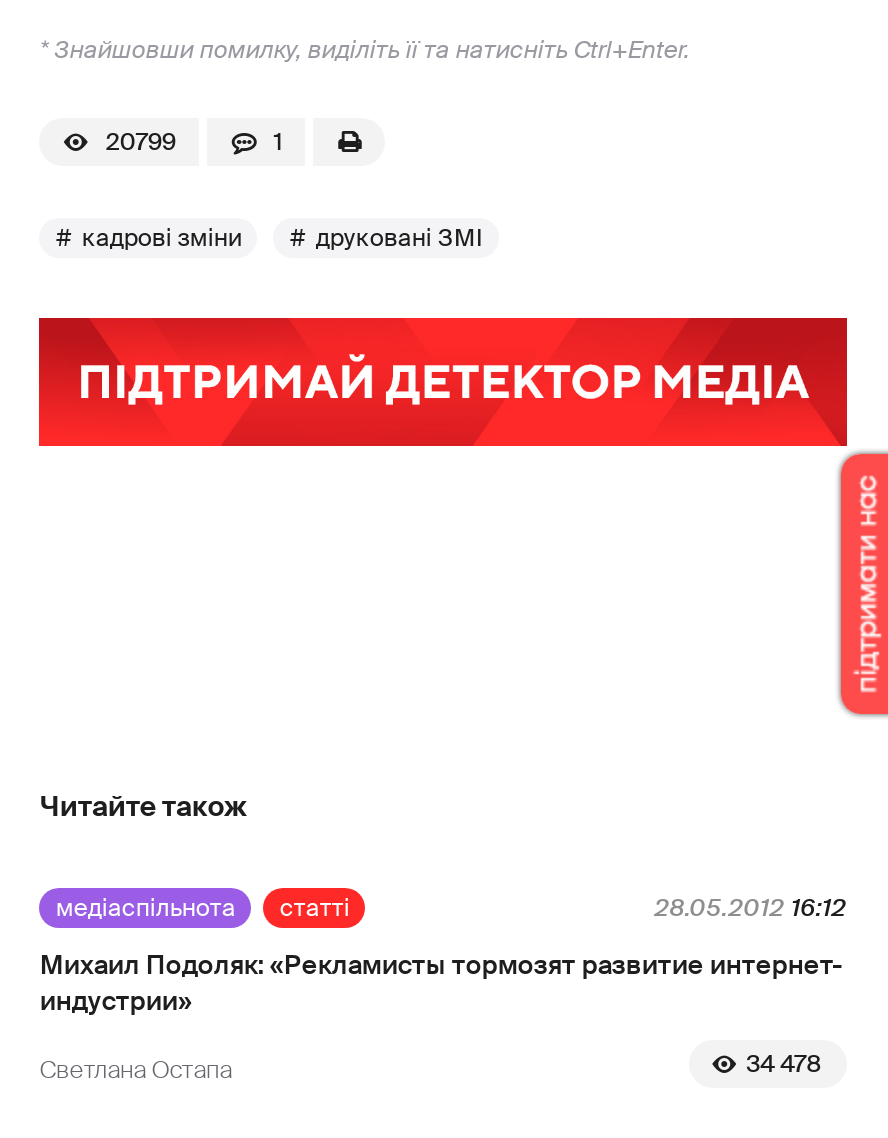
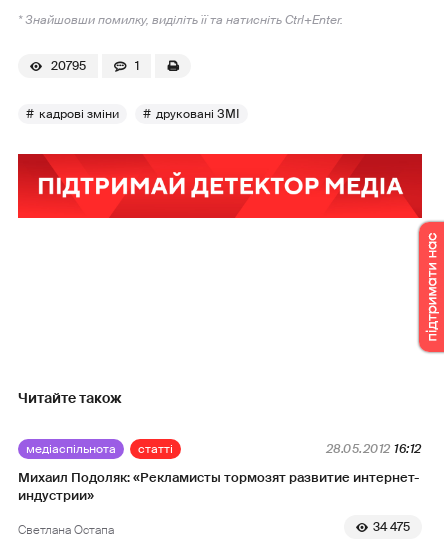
- 20799
+ 20795

- 34 478
+ 34 475
